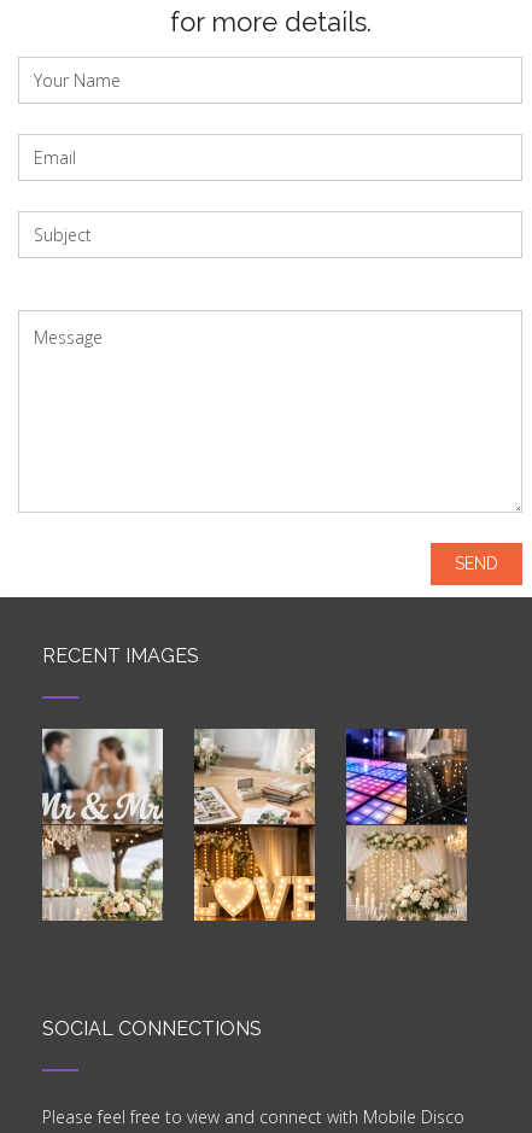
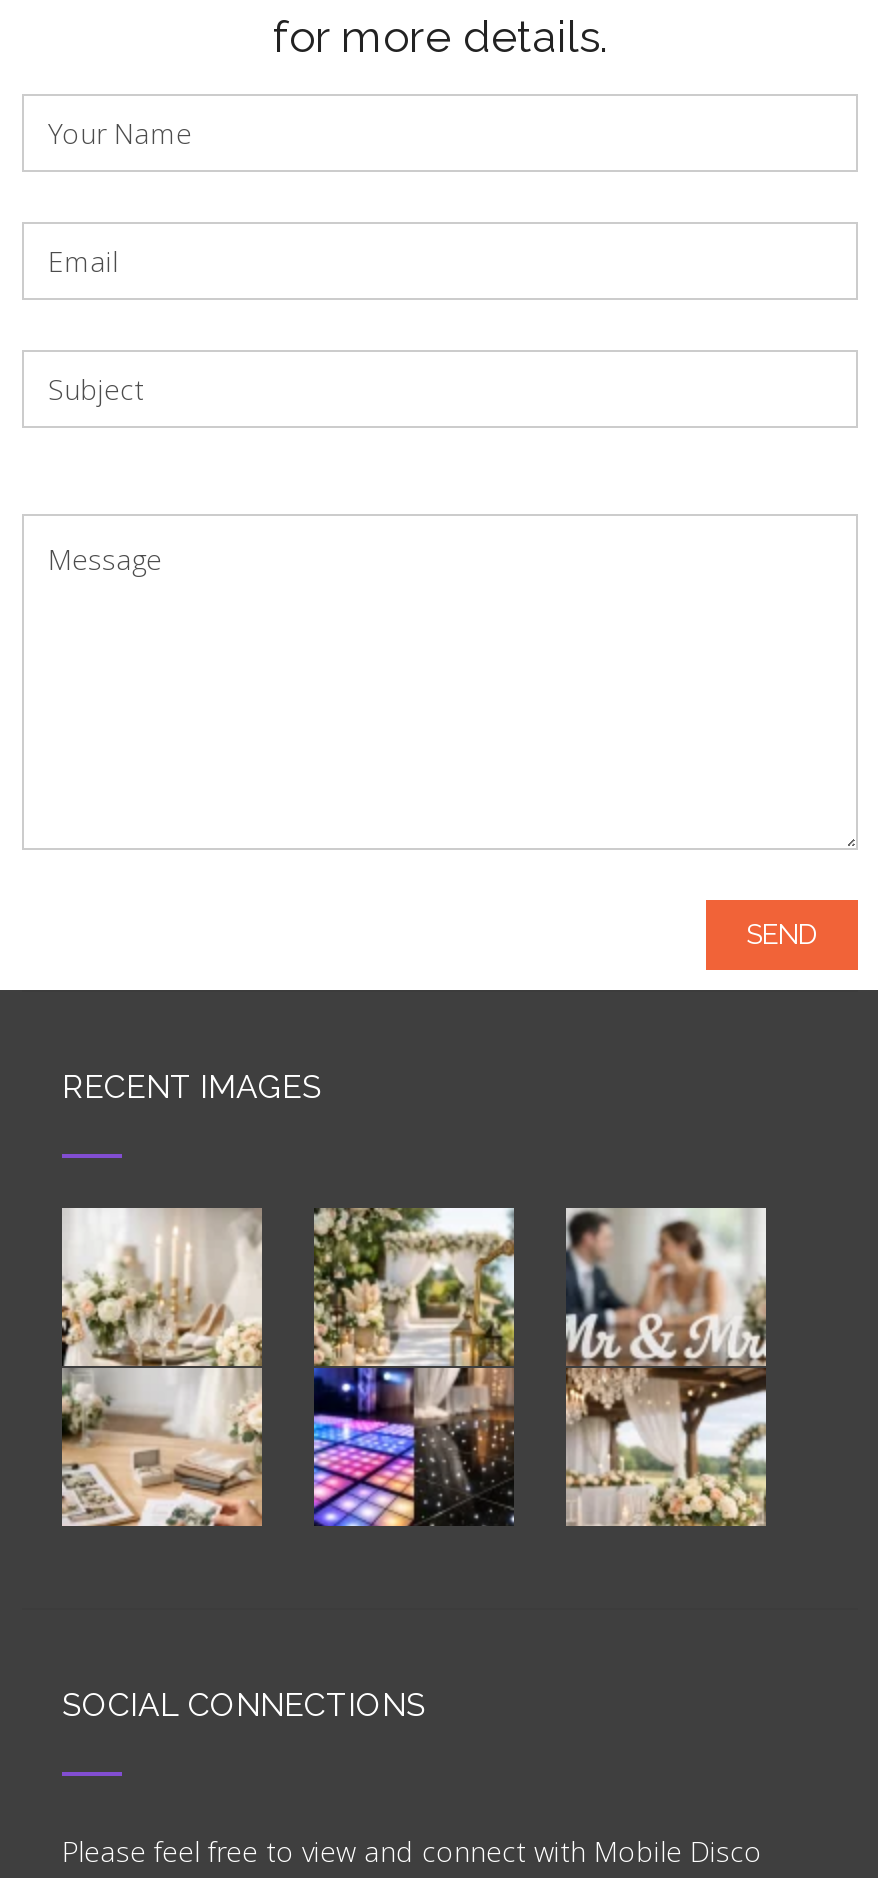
- [image]
+ [image]

- [image]
+ [image]

- [image]
+ [image]
